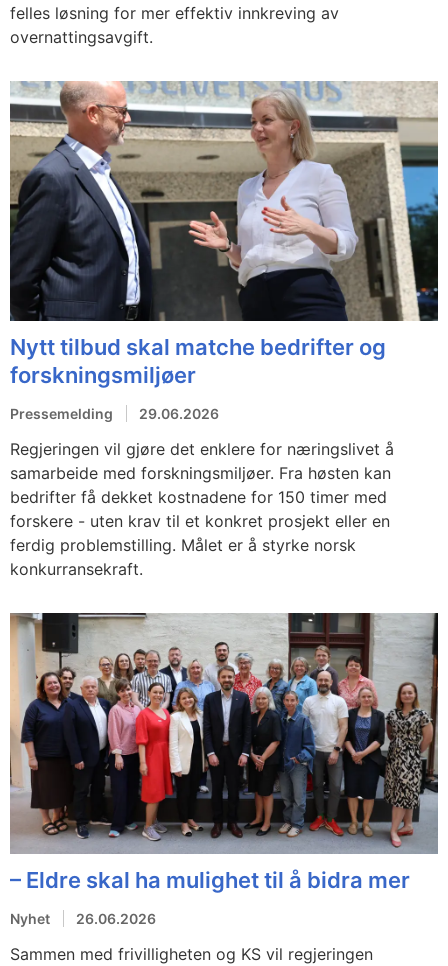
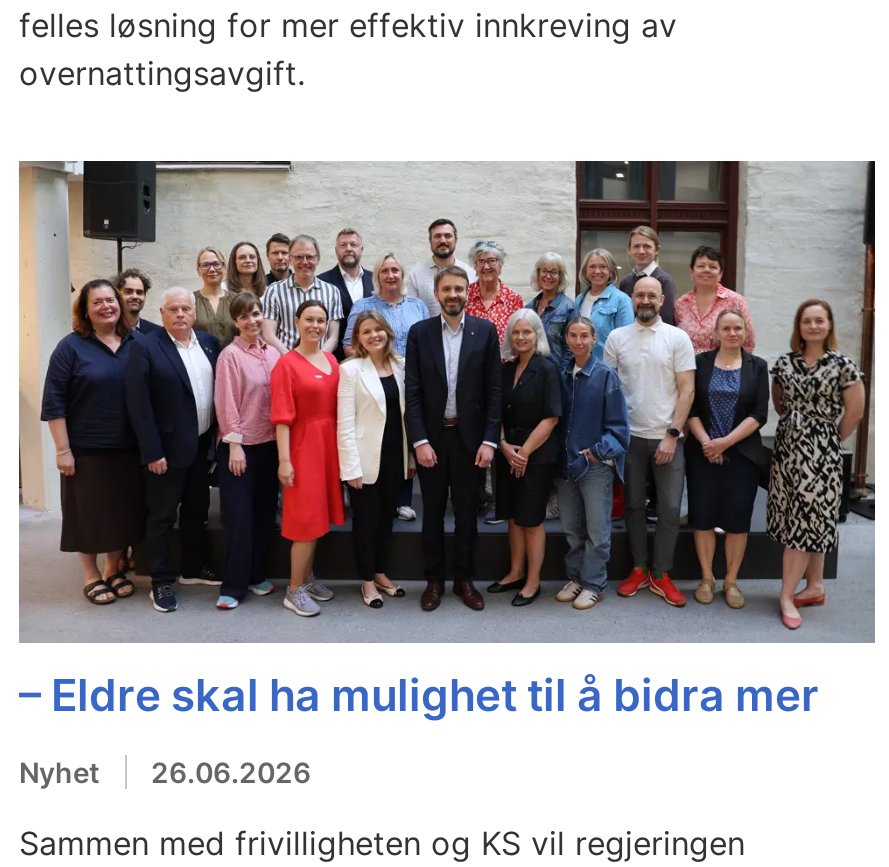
- [image]
- Nytt tilbud skal matche bedrifter og
- forskningsmiljøer
- Pressemelding
- 29.06.2026
- Regjeringen vil gjøre det enklere for næringslivet å
- samarbeide med forskningsmiljøer. Fra høsten kan
- bedrifter få dekket kostnadene for 150 timer med
- forskere - uten krav til et konkret prosjekt eller en
- ferdig problemstilling. Målet er å styrke norsk
- konkurransekraft.
